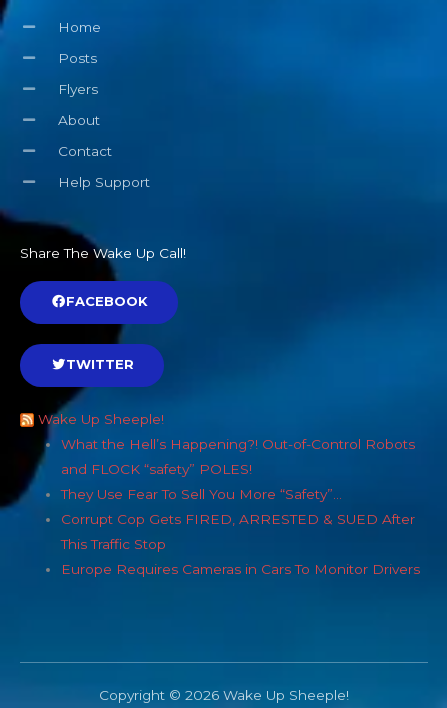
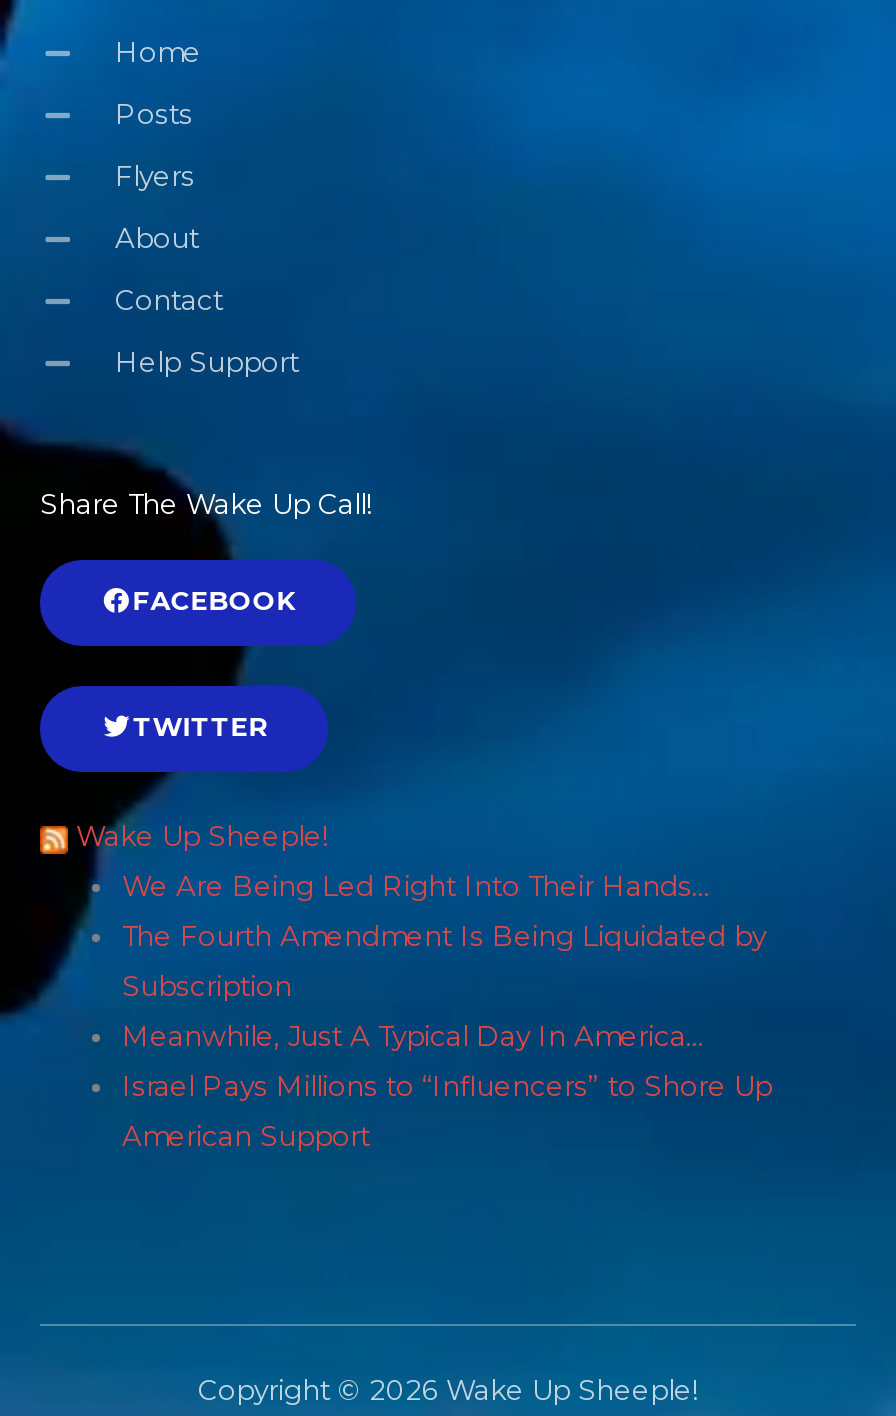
- What the Hell’s Happening?! Out-of-Control Robots
+ We Are Being Led Right Into Their Hands…

- and FLOCK “safety” POLES!
+ The Fourth Amendment Is Being Liquidated by

- They Use Fear To Sell You More “Safety”…
+ Subscription

- Corrupt Cop Gets FIRED, ARRESTED & SUED After
+ Meanwhile, Just A Typical Day In America…

- This Traffic Stop
+ Israel Pays Millions to “Influencers” to Shore Up

- Europe Requires Cameras in Cars To Monitor Drivers
+ American Support
